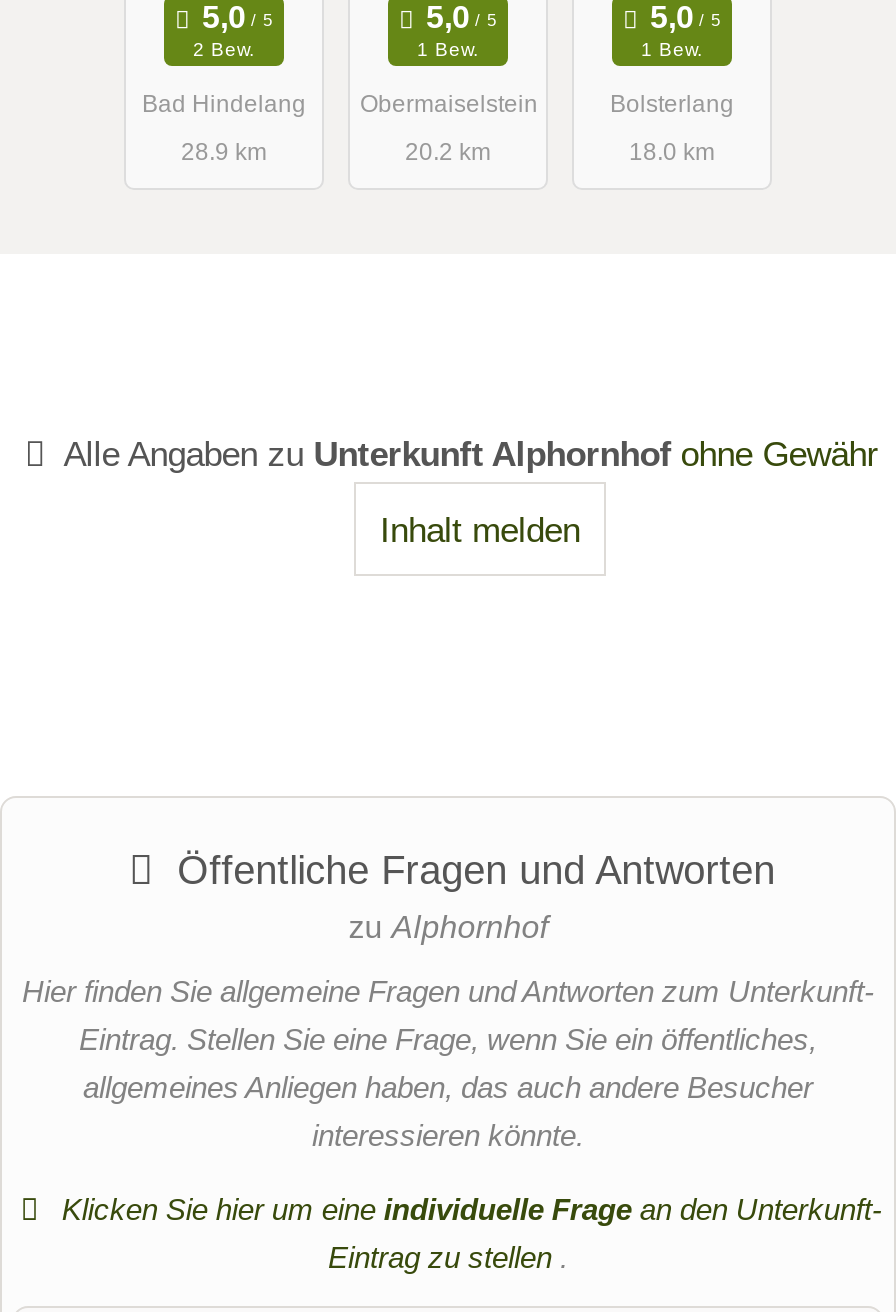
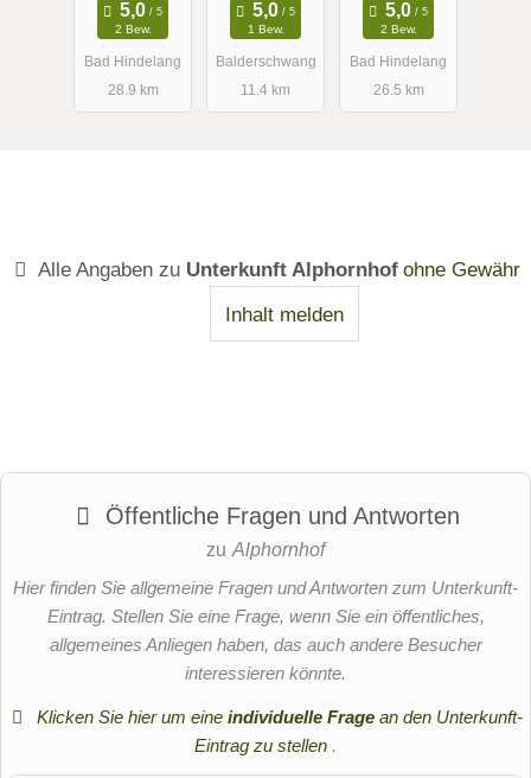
- 1 Bew.
+ 2 Bew.

- Obermaiselstein
+ Balderschwang

- Bolsterlang
+ Bad Hindelang

- 20.2 km
+ 11.4 km

- 18.0 km
+ 26.5 km
